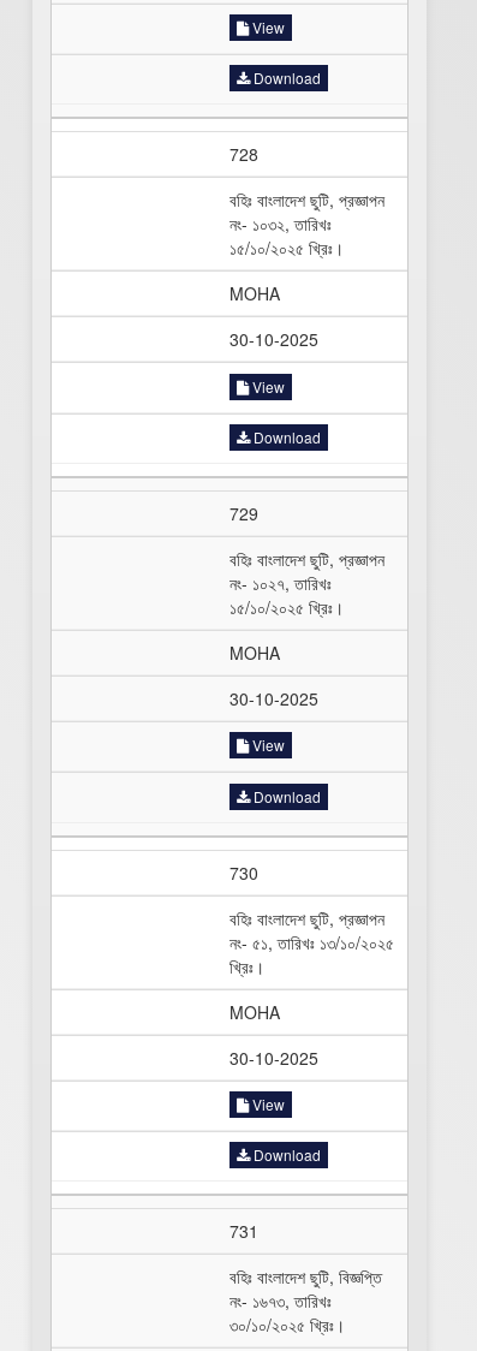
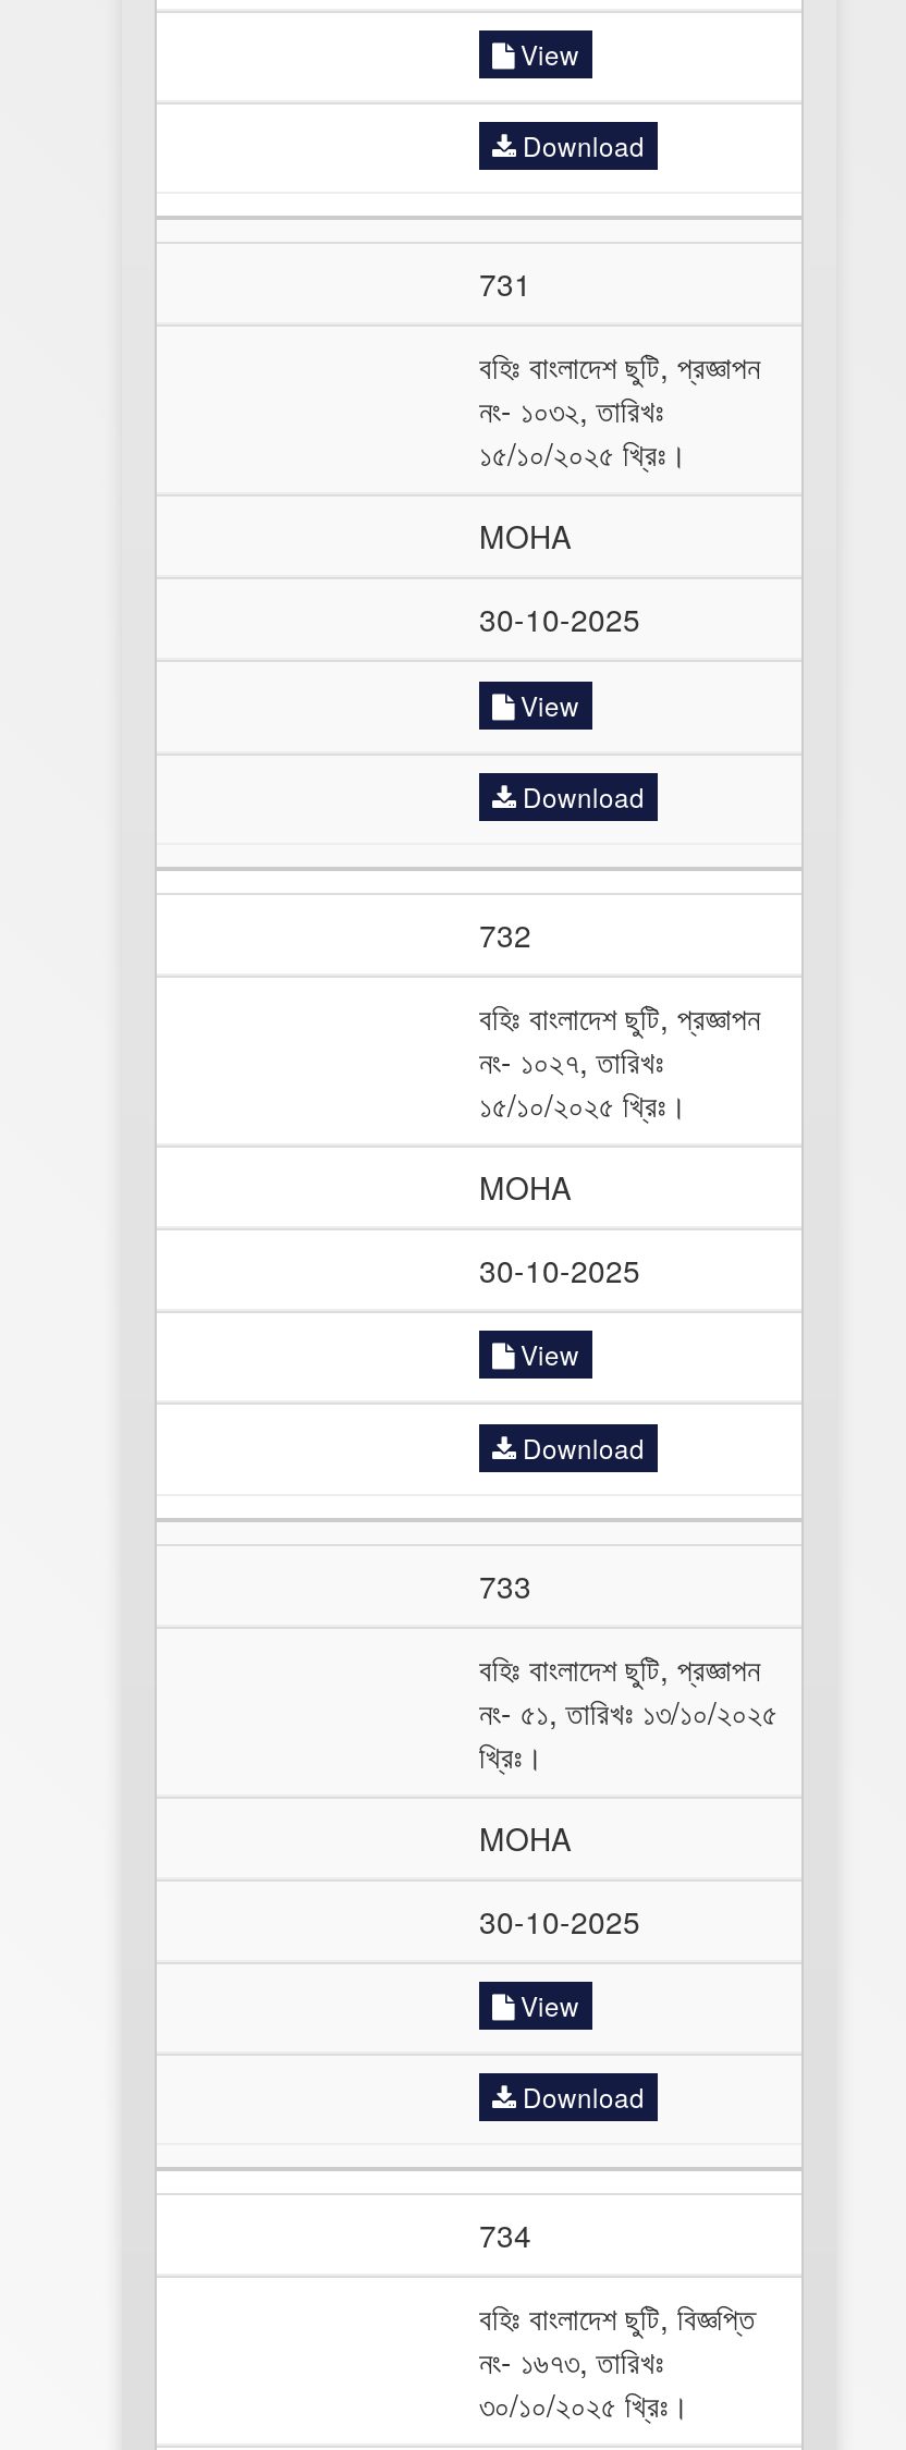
- 728
+ 731

- 729
+ 732

- 730
+ 733

- 731
+ 734
